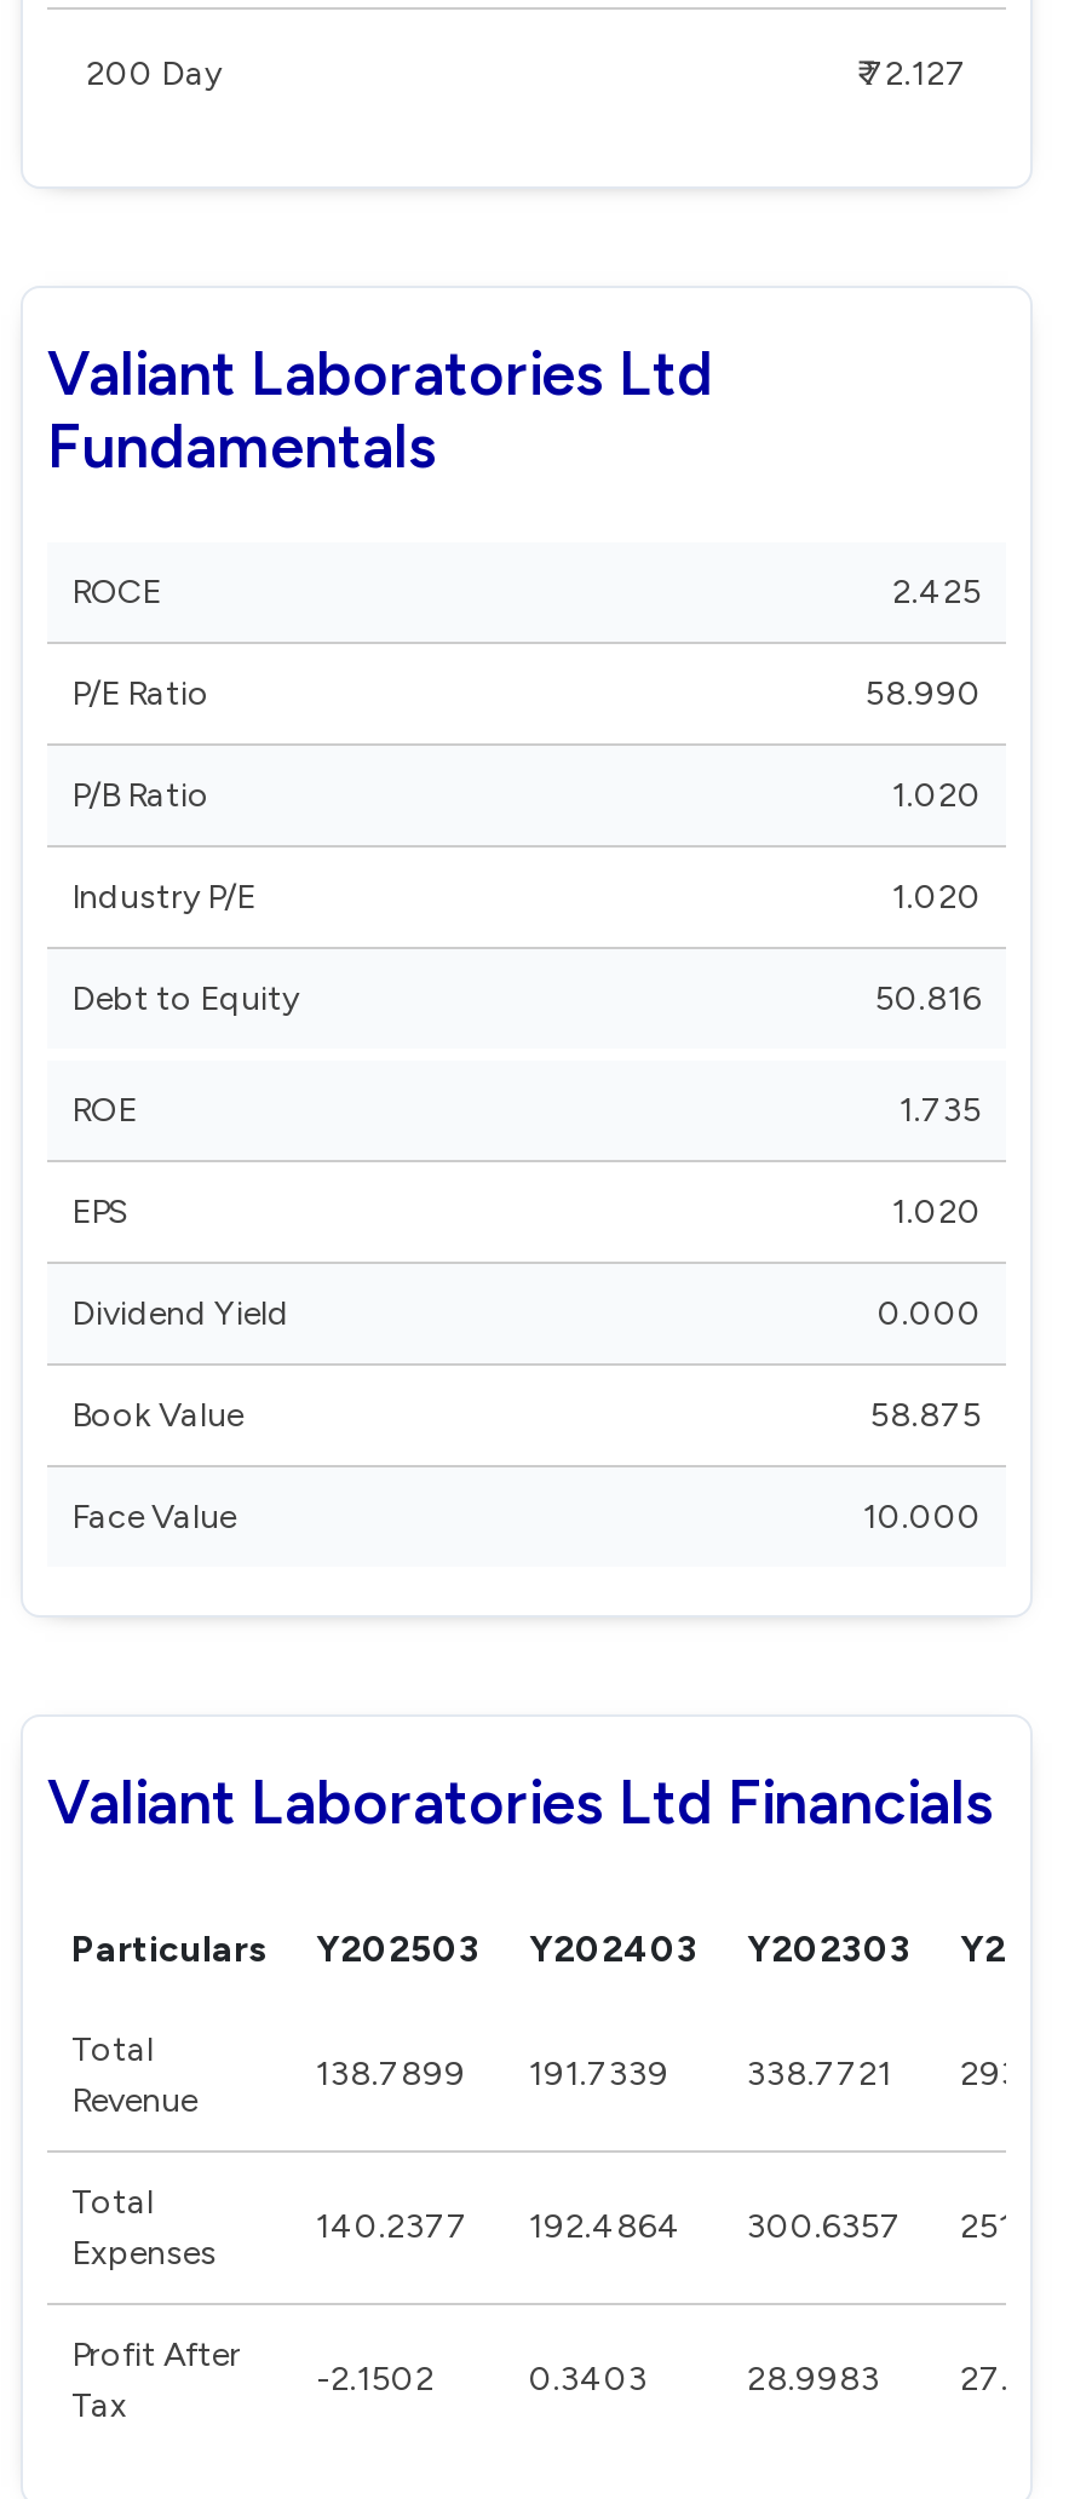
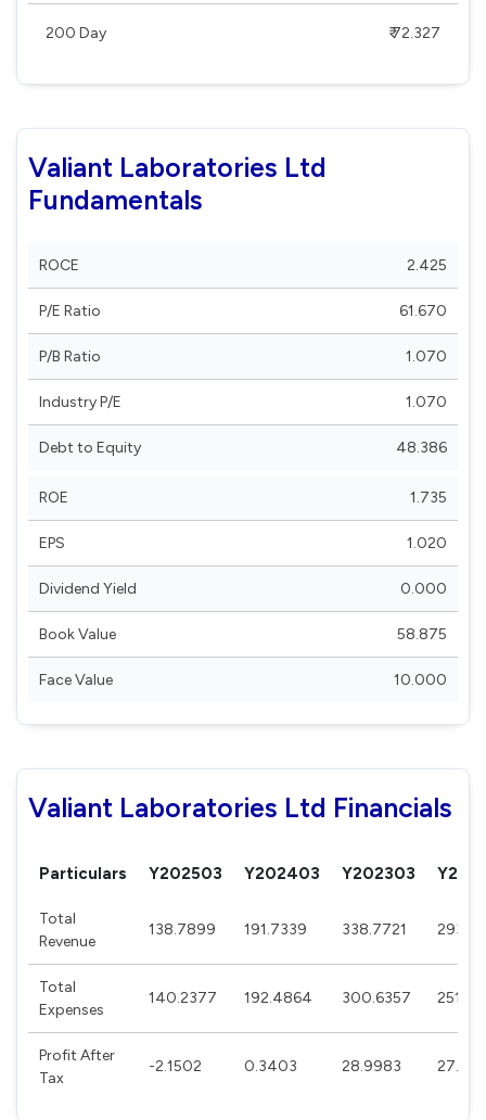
- ₹ 72.127
+ ₹ 72.327

- 58.990
+ 61.670

- 1.020
+ 1.070

- 1.020
+ 1.070

- 50.816
+ 48.386
